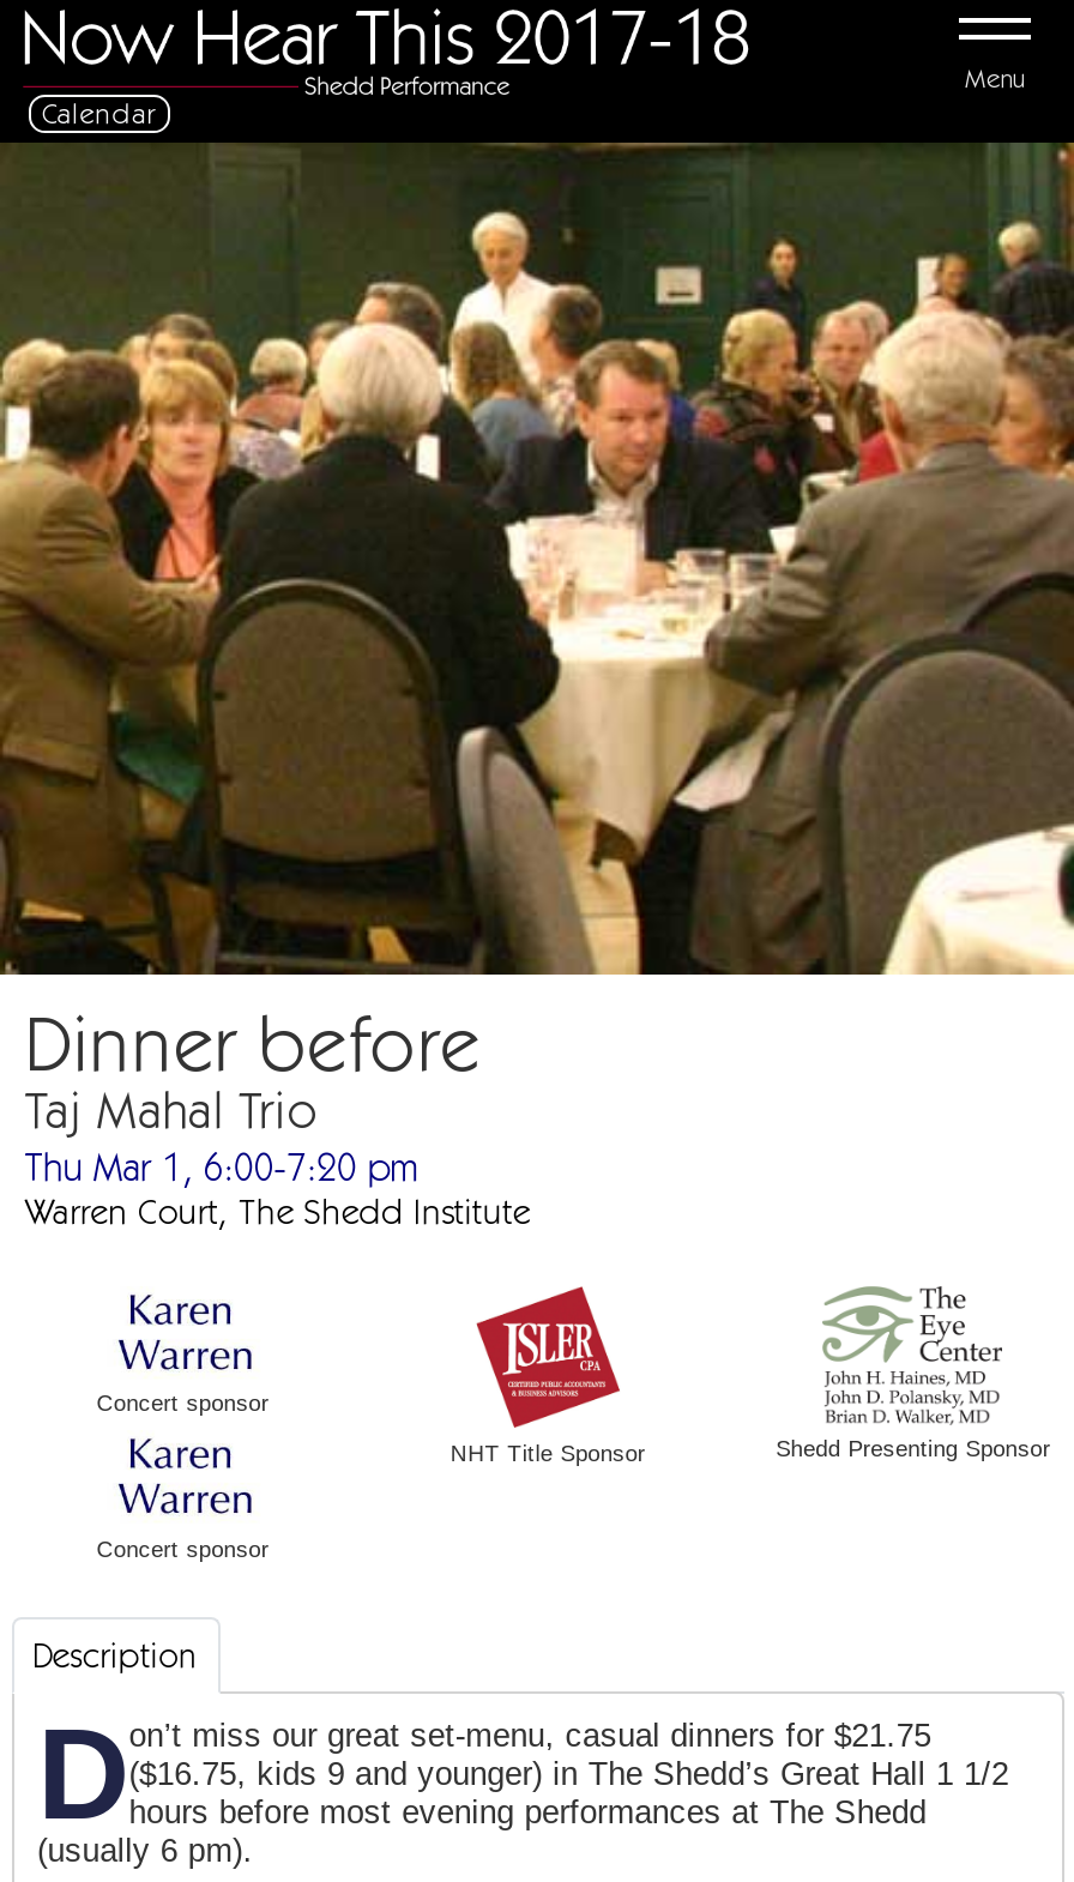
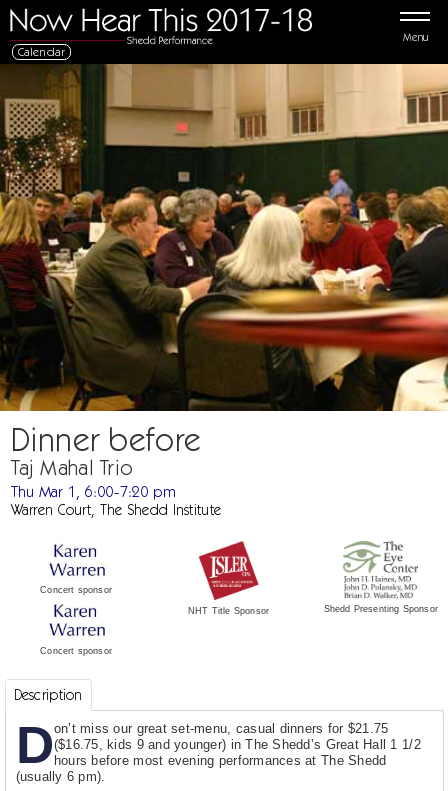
- [image]
+ [image]
